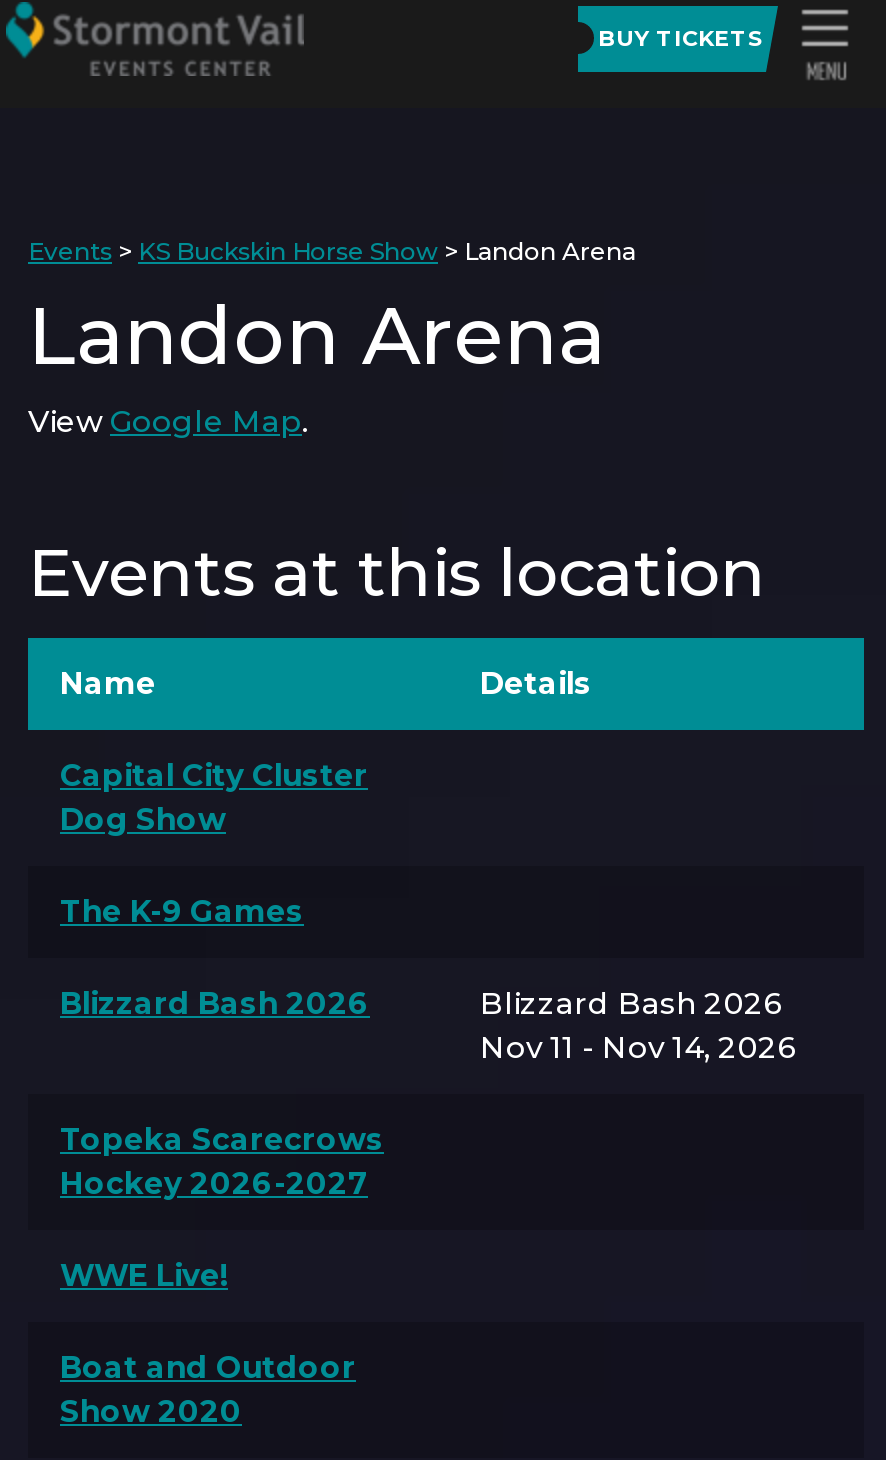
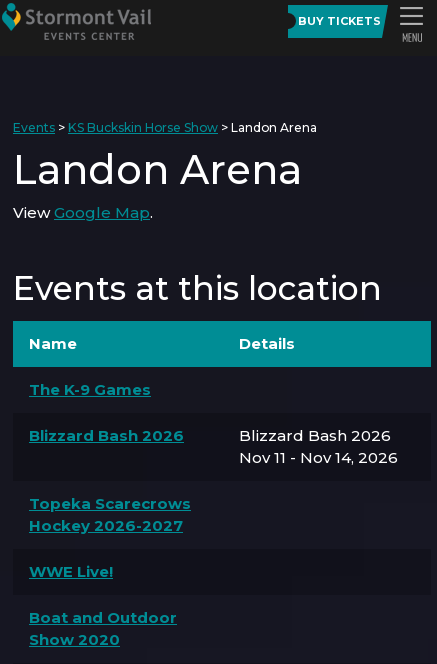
- Capital City Cluster
- Dog Show
